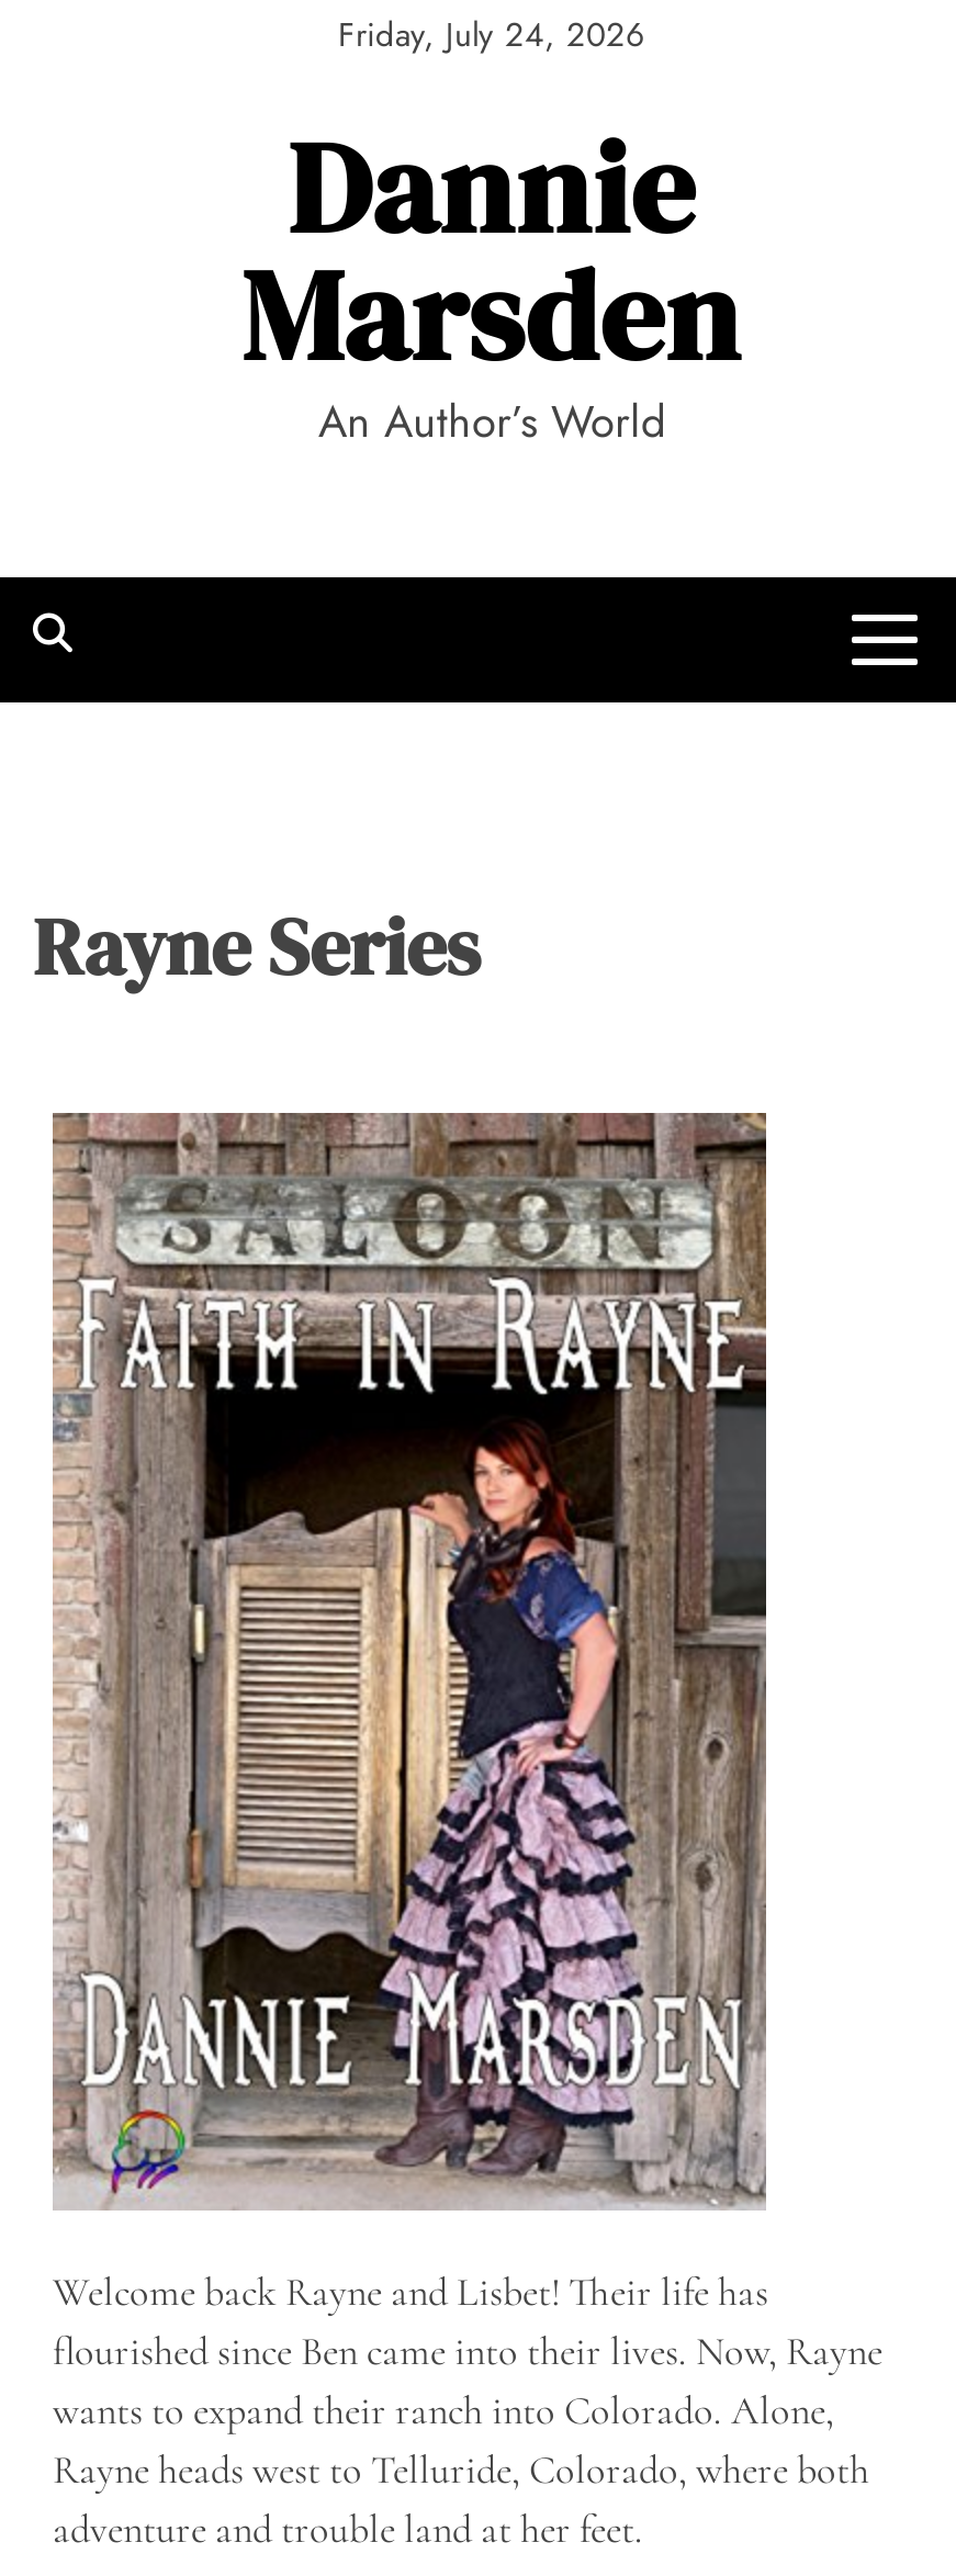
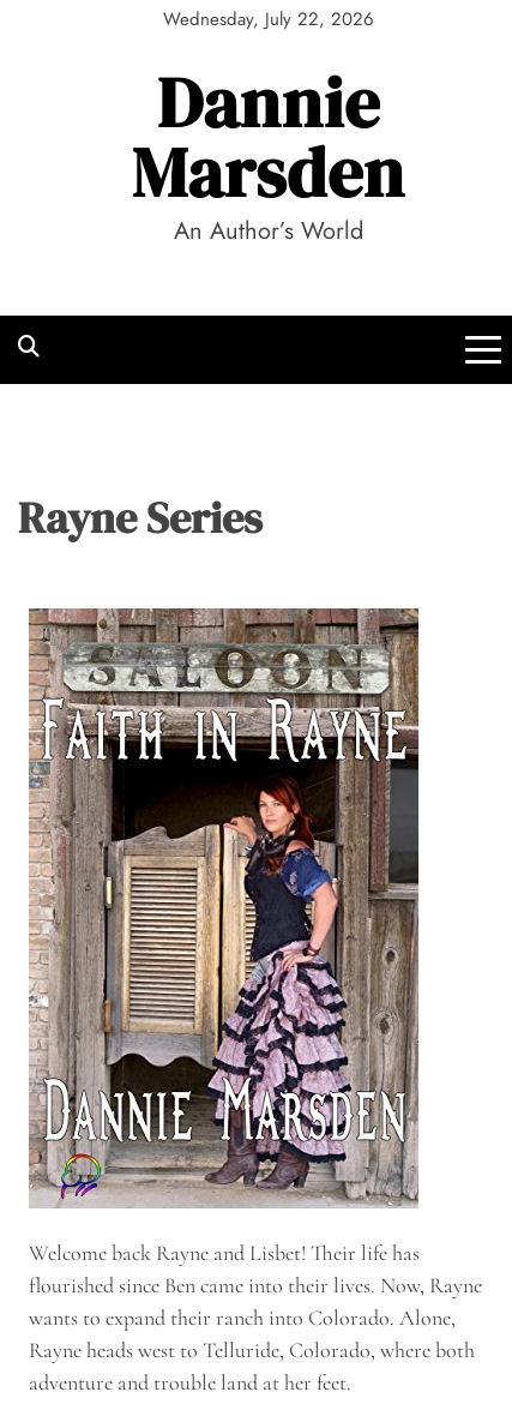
- Friday, July 24, 2026
+ Wednesday, July 22, 2026
